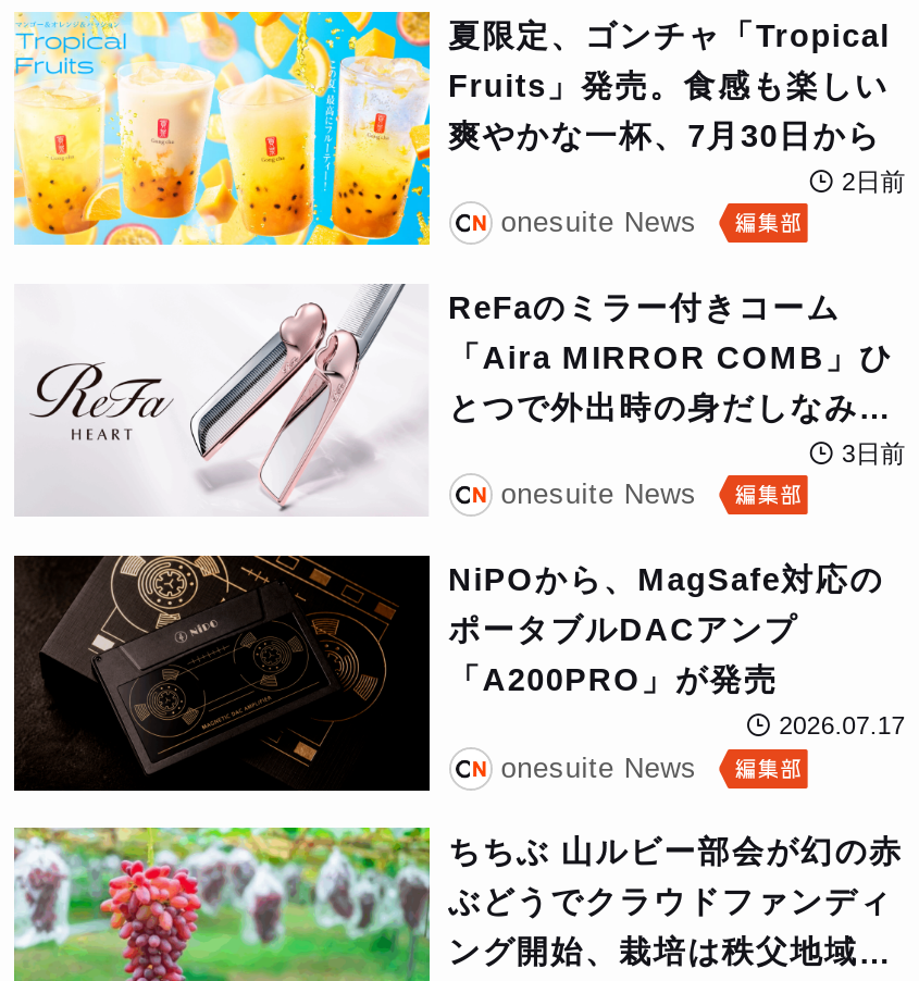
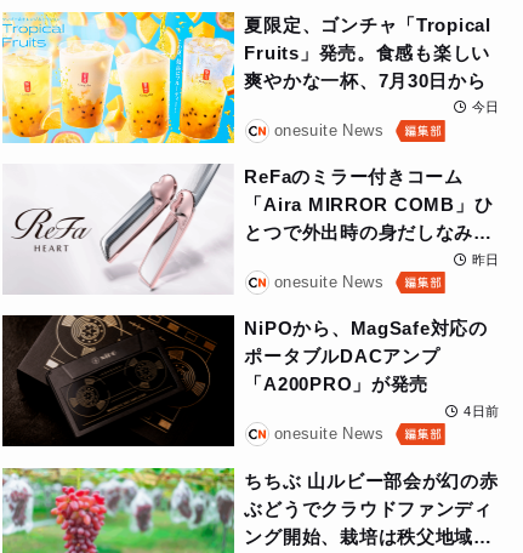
- 2日前
+ 今日

- 3日前
+ 昨日

- 2026.07.17
+ 4日前
